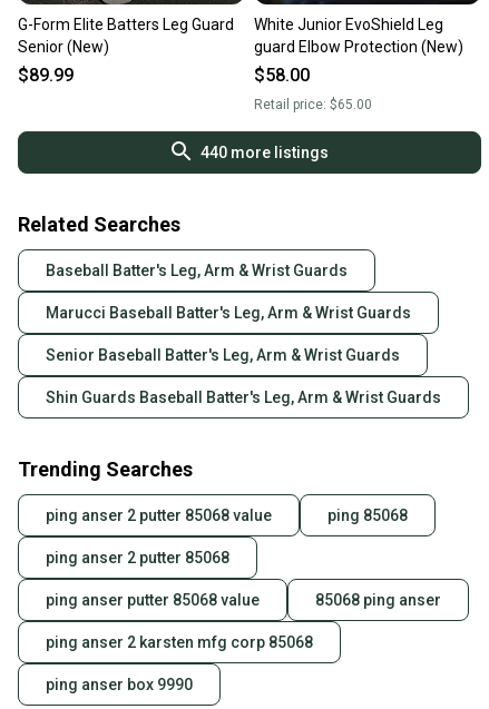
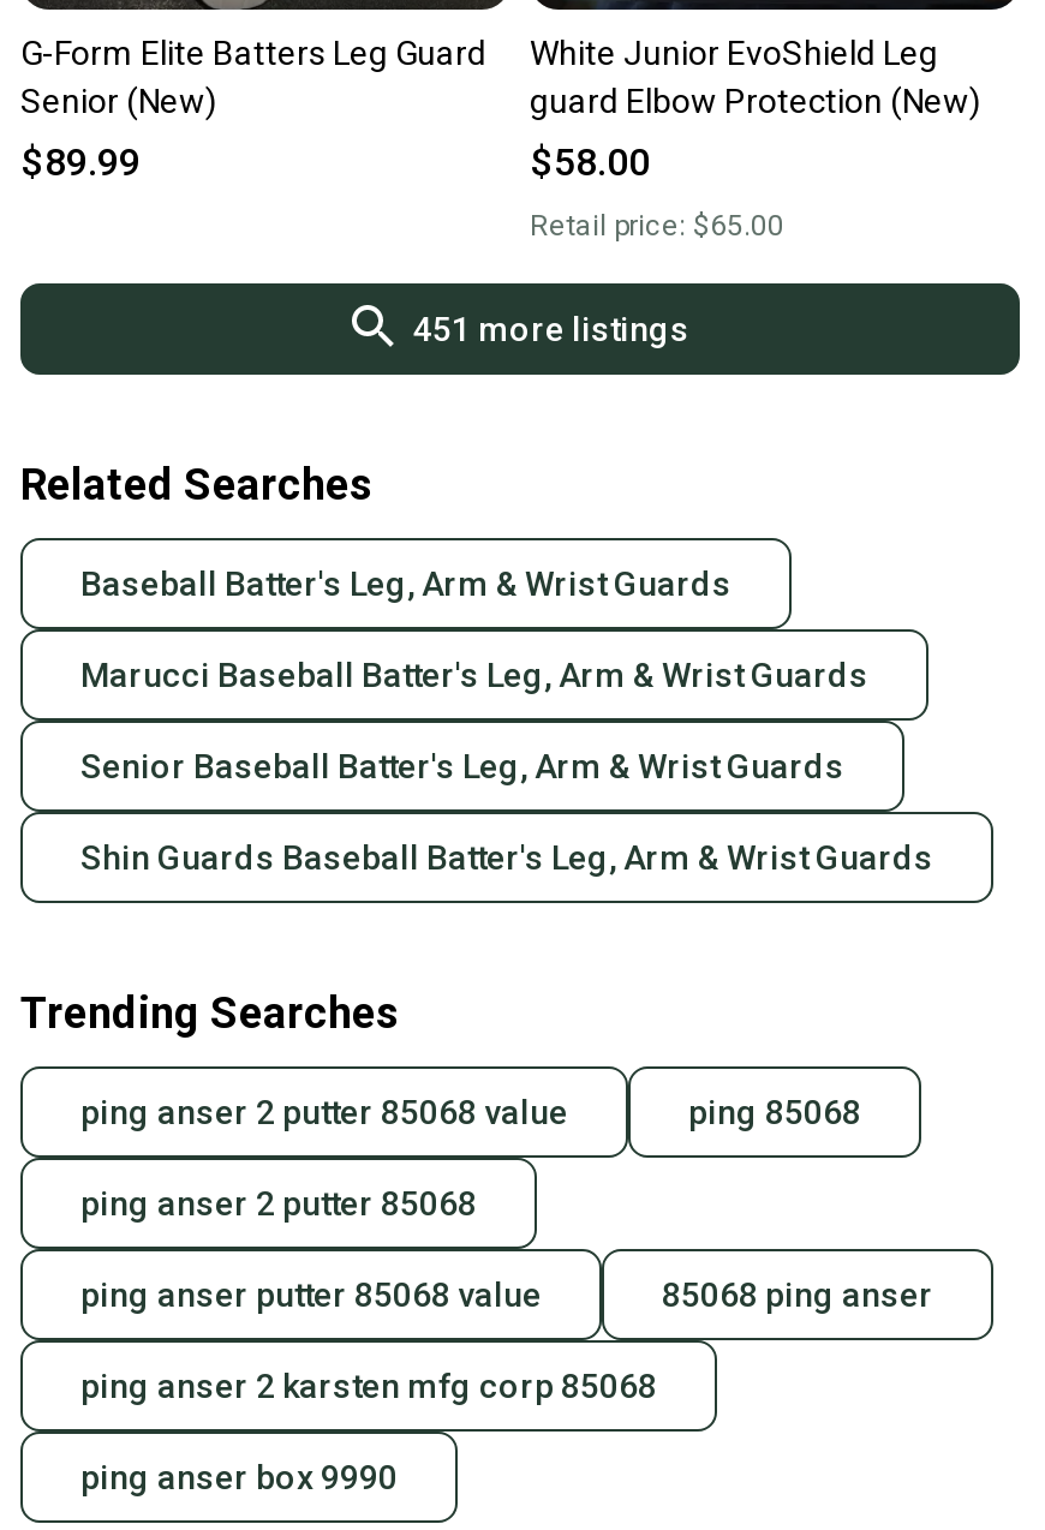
- 440 more listings
+ 451 more listings
